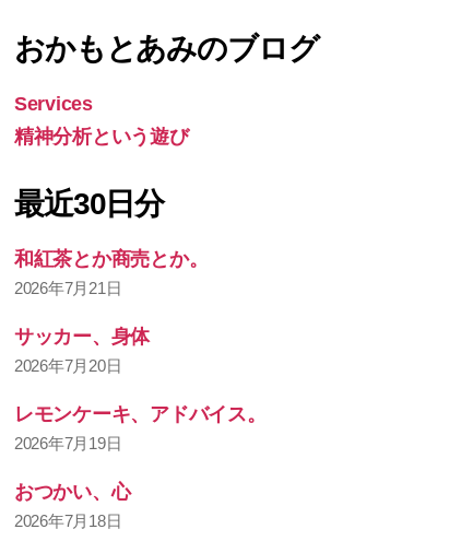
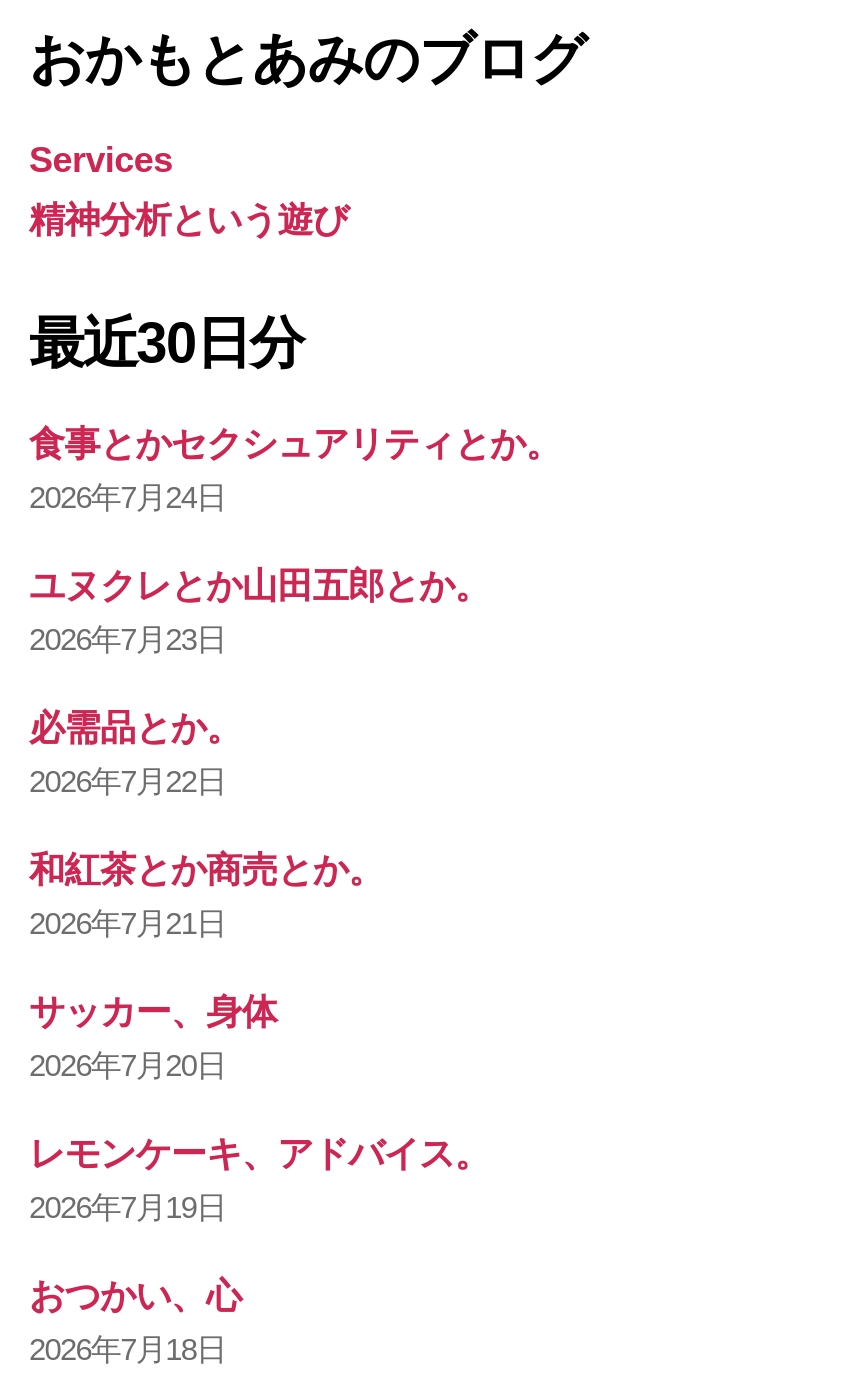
+ 食事とかセクシュアリティとか。
+ 2026年7月24日
+ ユヌクレとか山田五郎とか。
+ 2026年7月23日
+ 必需品とか。
+ 2026年7月22日
